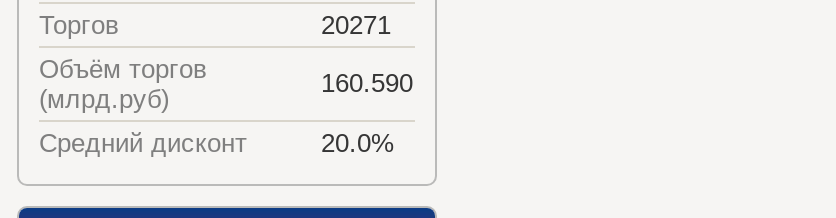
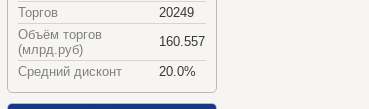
- 20271
+ 20249

- 160.590
+ 160.557
